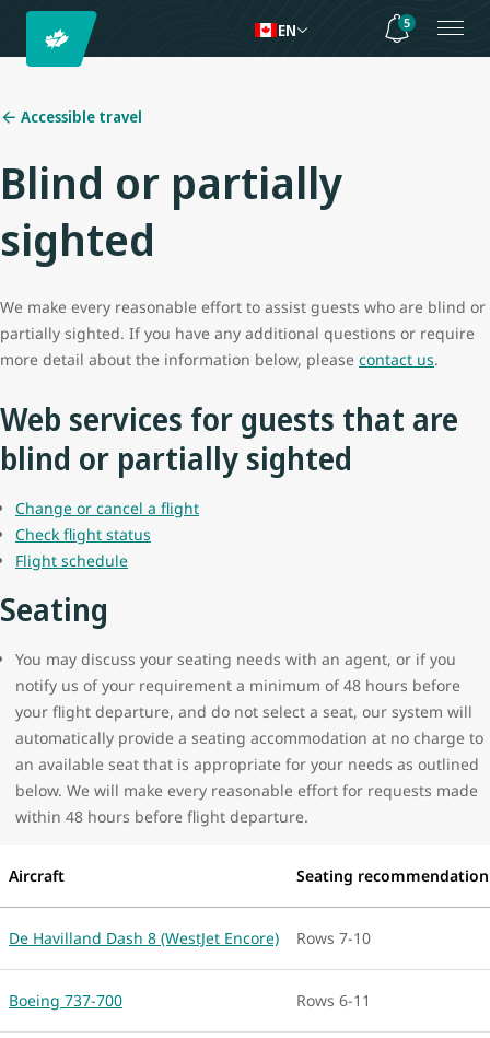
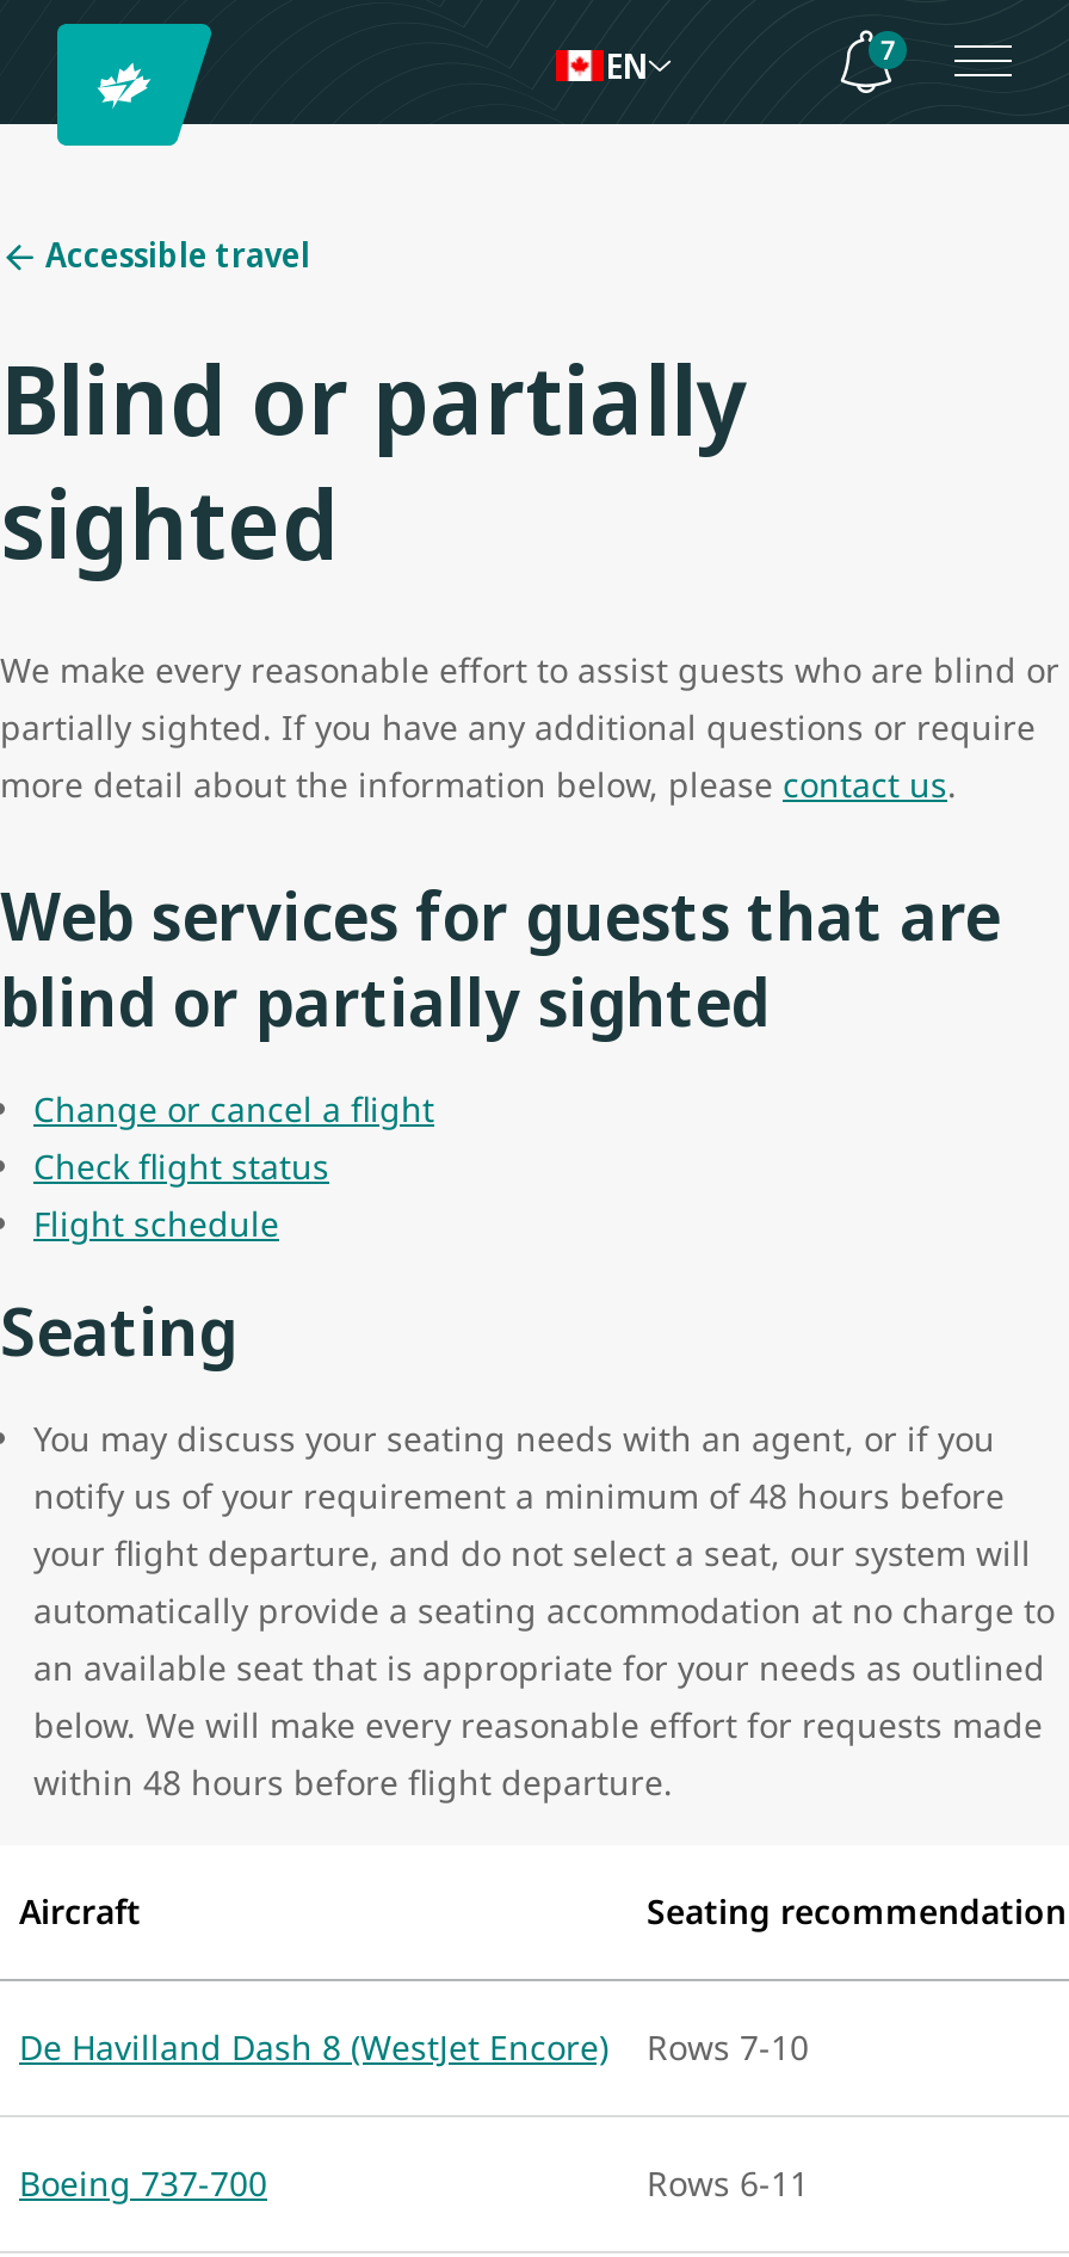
- 5
+ 7
